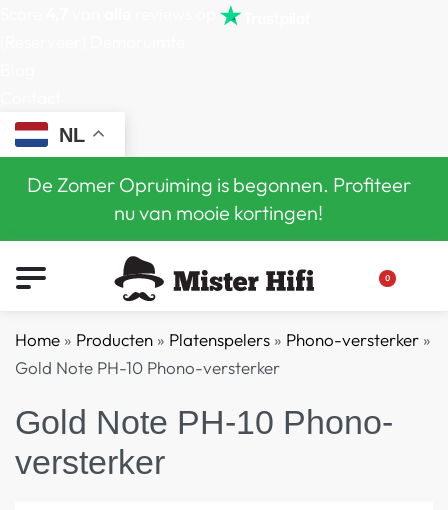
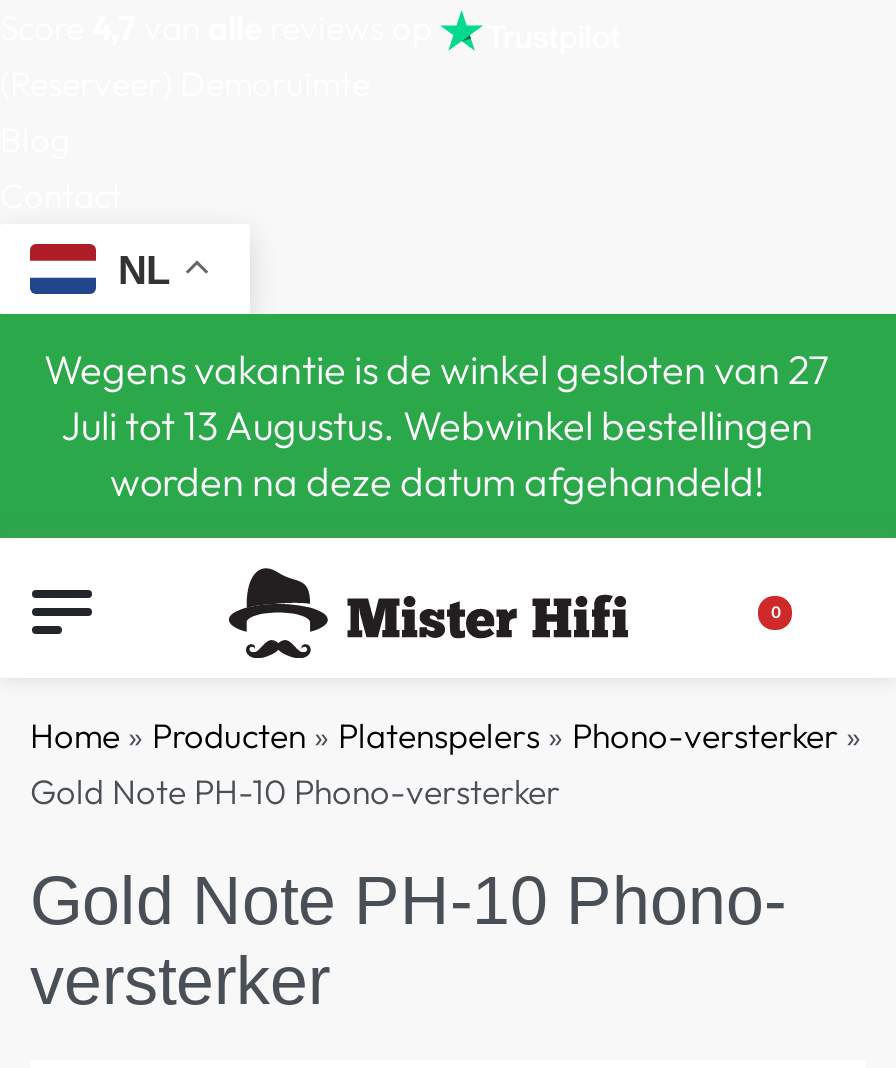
- De Zomer Opruiming is begonnen. Profiteer
- nu van mooie kortingen!
+ Wegens vakantie is de winkel gesloten van 27
+ Juli tot 13 Augustus. Webwinkel bestellingen
+ worden na deze datum afgehandeld!
